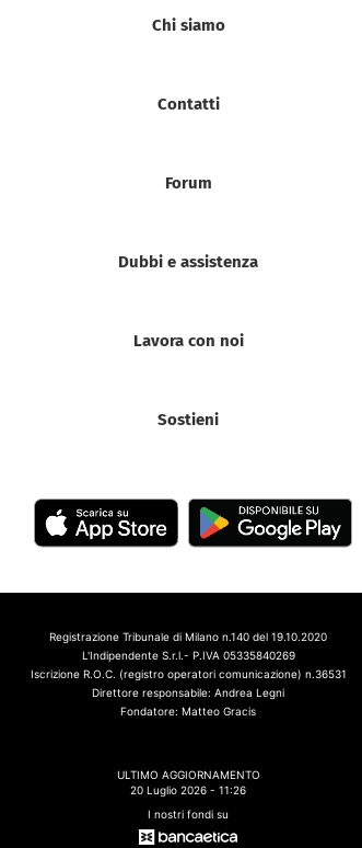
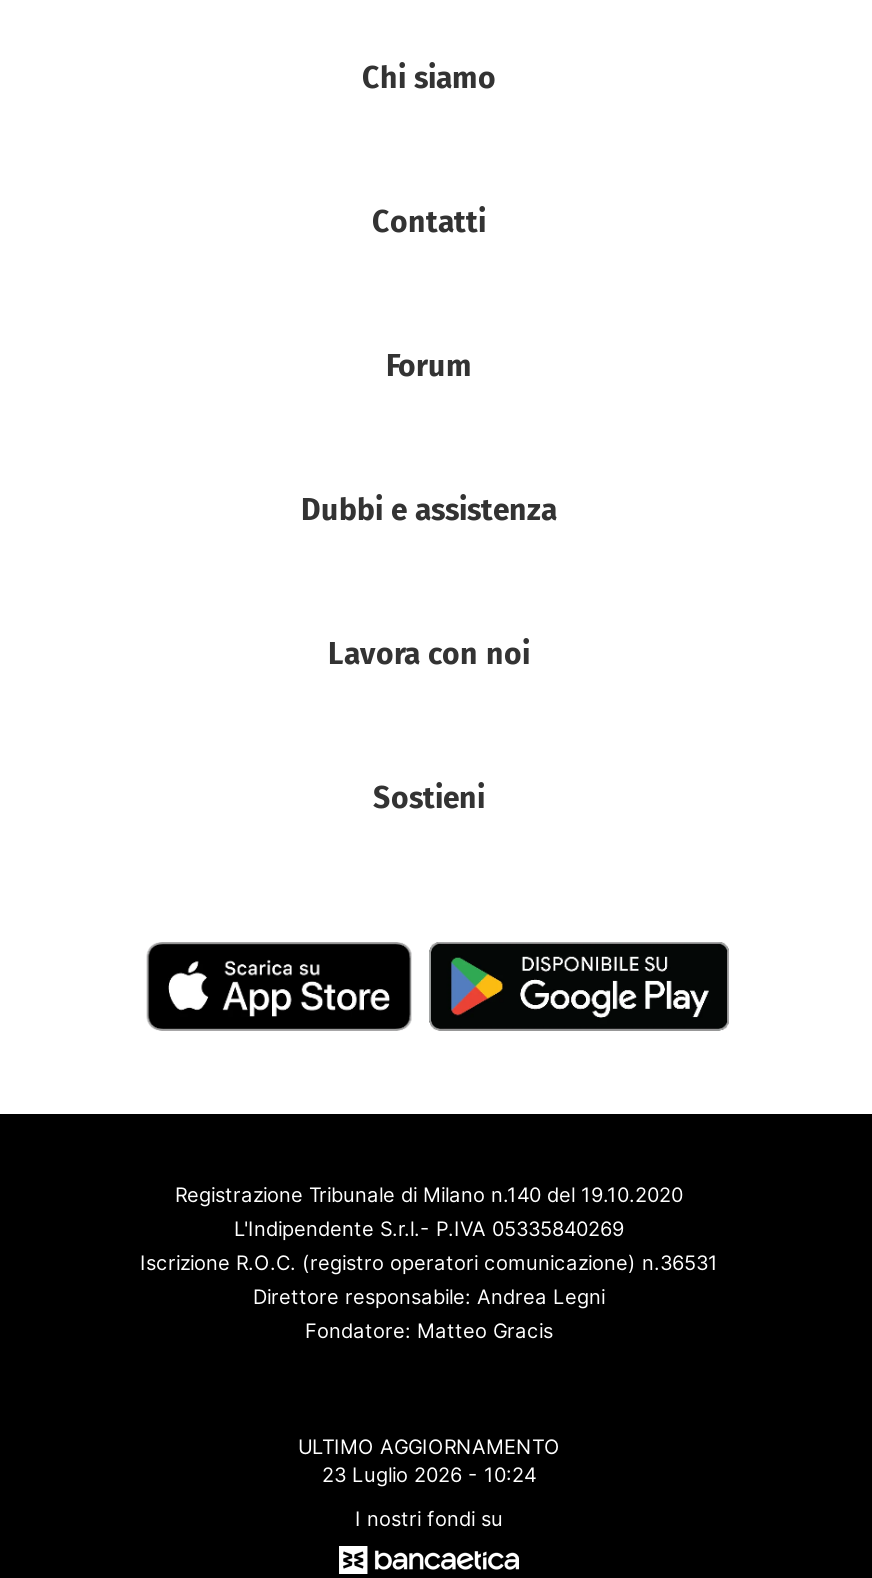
- 20 Luglio 2026 - 11:26
+ 23 Luglio 2026 - 10:24
